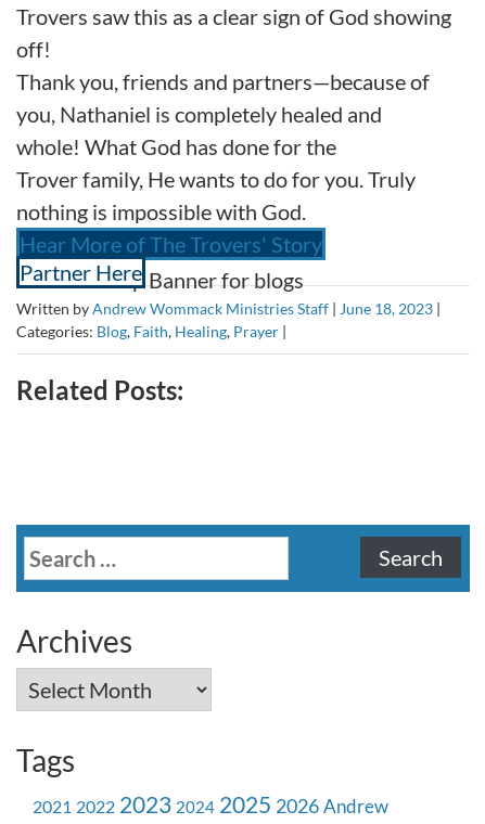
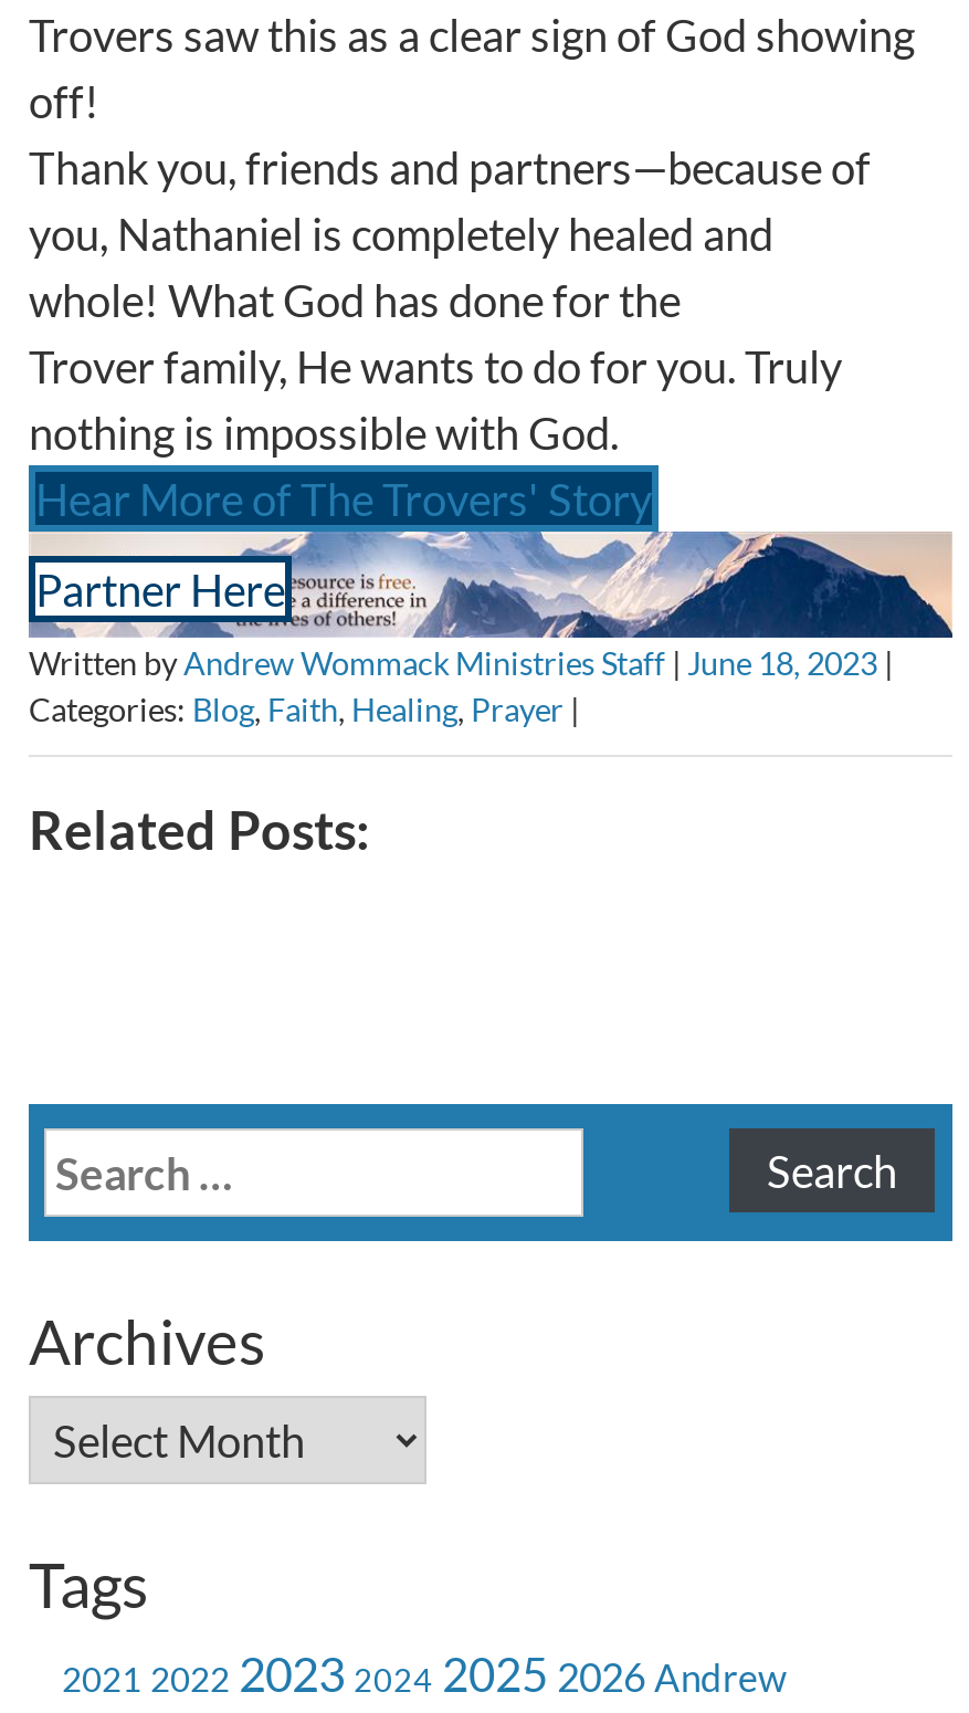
- [image]
+ [image]
